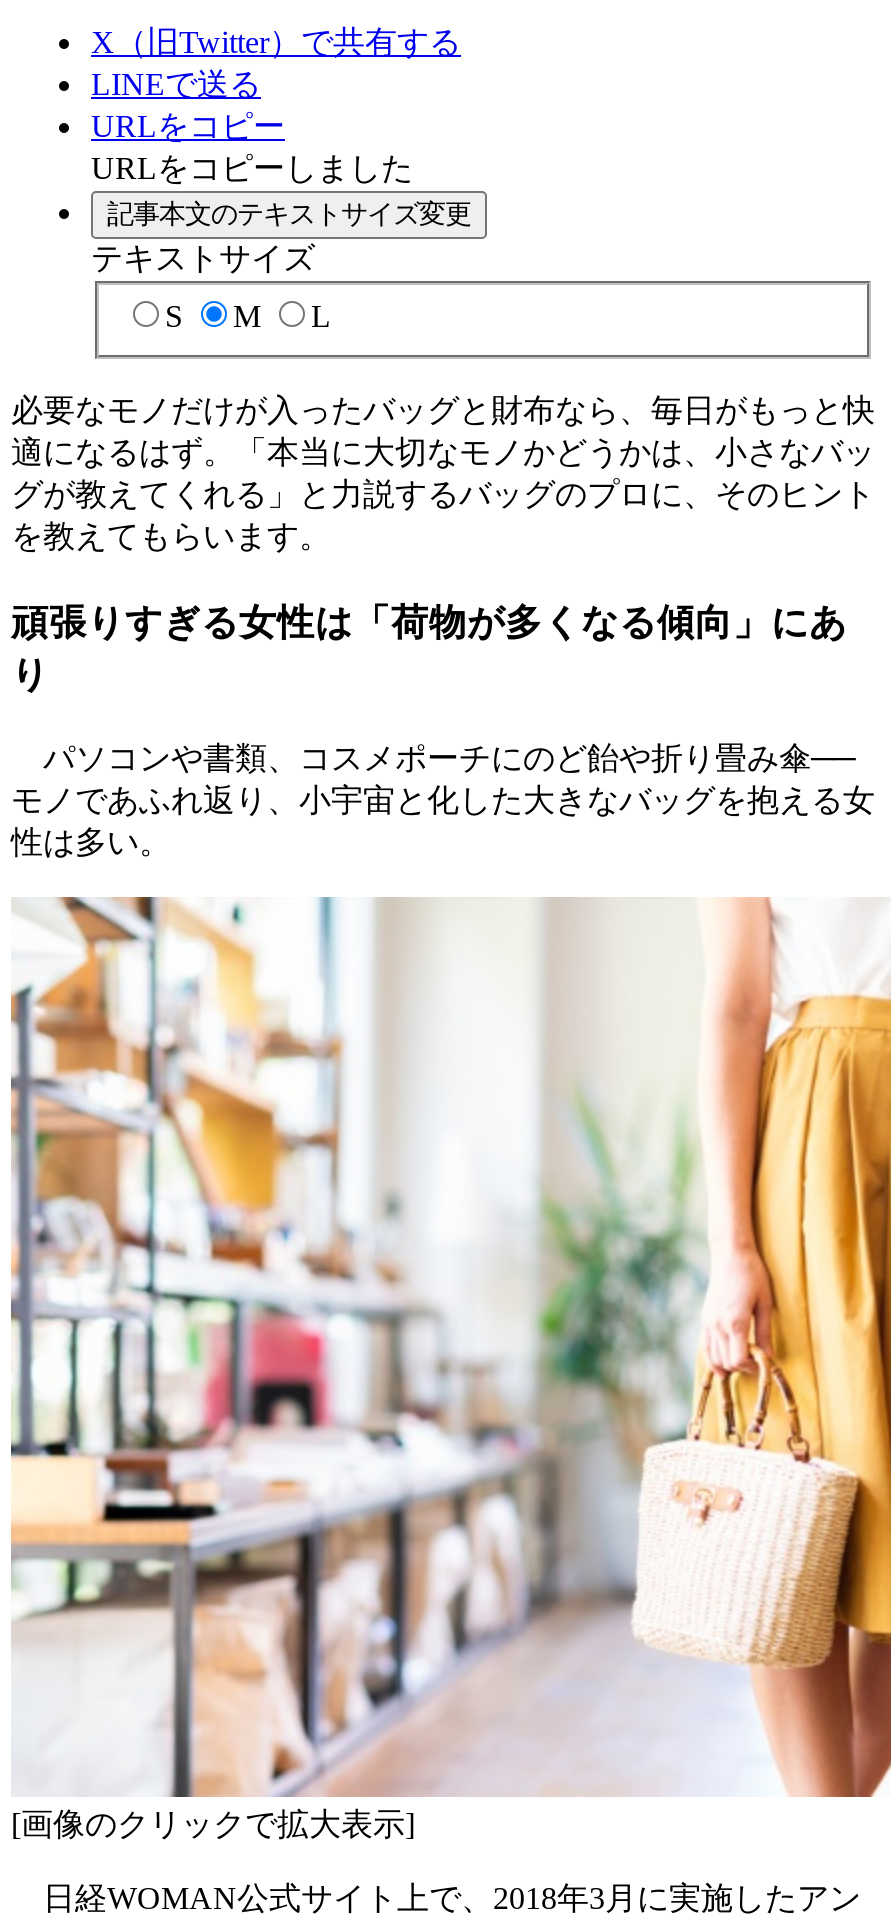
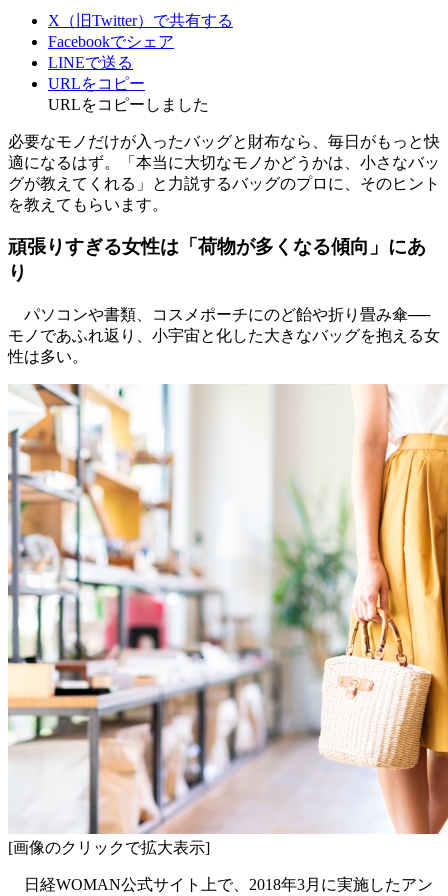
+ Facebookでシェア

moved down: LINEで送る | URLをコピー | URLをコピーしました

- 記事本文のテキストサイズ変更
- テキストサイズ
- S
- M
- L
